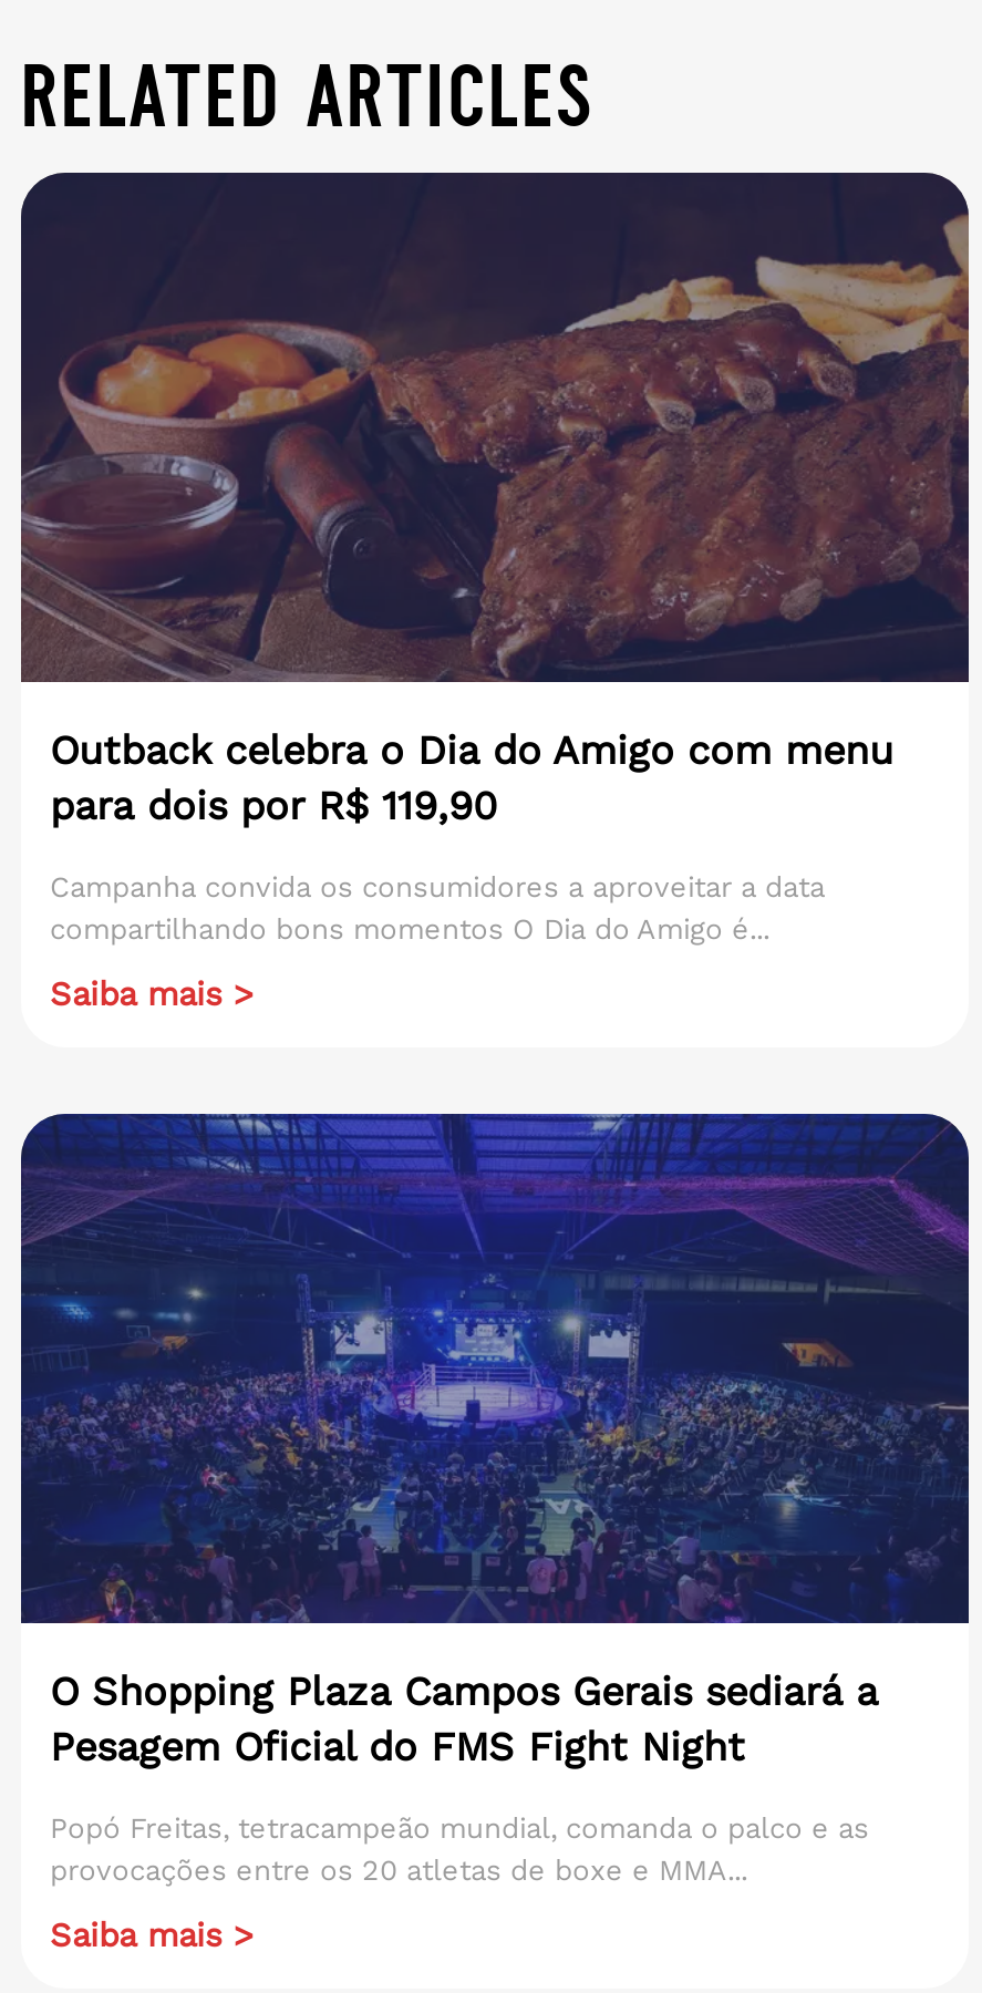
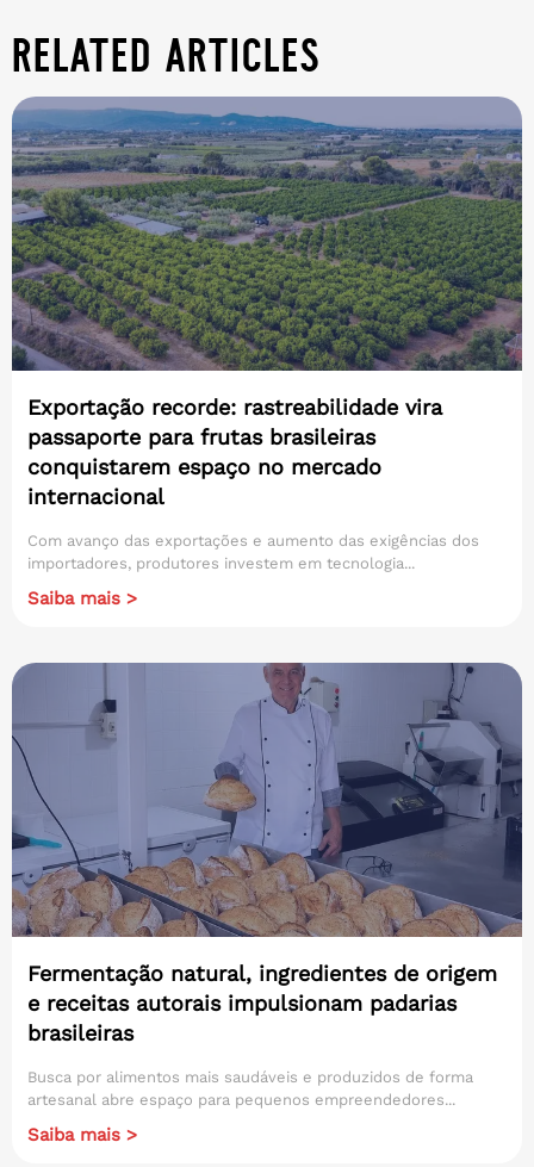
- [image]
- Outback celebra o Dia do Amigo com menu
- para dois por R$ 119,90
+ [image]
+ Exportação recorde: rastreabilidade vira
+ passaporte para frutas brasileiras
+ conquistarem espaço no mercado
+ internacional

- Campanha convida os consumidores a aproveitar a data
- compartilhando bons momentos O Dia do Amigo é...
+ Com avanço das exportações e aumento das exigências dos
+ importadores, produtores investem em tecnologia...

- [image]
- O Shopping Plaza Campos Gerais sediará a
- Pesagem Oficial do FMS Fight Night
+ [image]
+ Fermentação natural, ingredientes de origem
+ e receitas autorais impulsionam padarias
+ brasileiras

- Popó Freitas, tetracampeão mundial, comanda o palco e as
- provocações entre os 20 atletas de boxe e MMA...
+ Busca por alimentos mais saudáveis e produzidos de forma
+ artesanal abre espaço para pequenos empreendedores...
